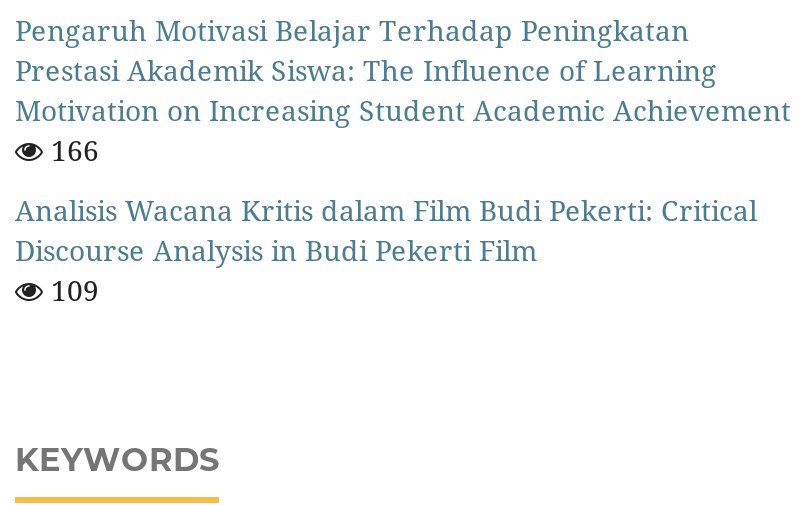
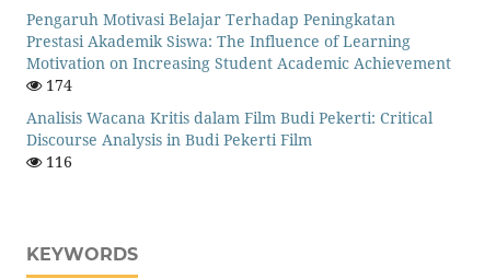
- 166
+ 174

- 109
+ 116
